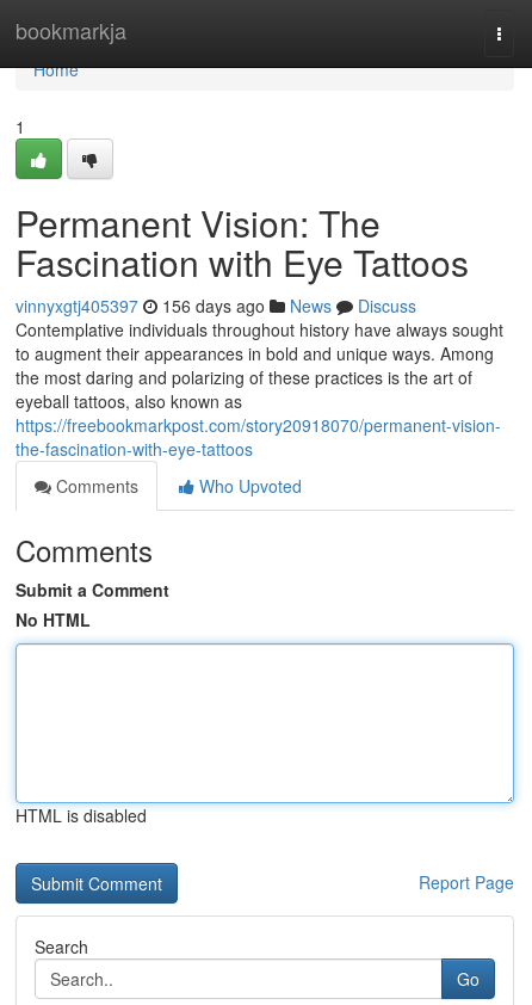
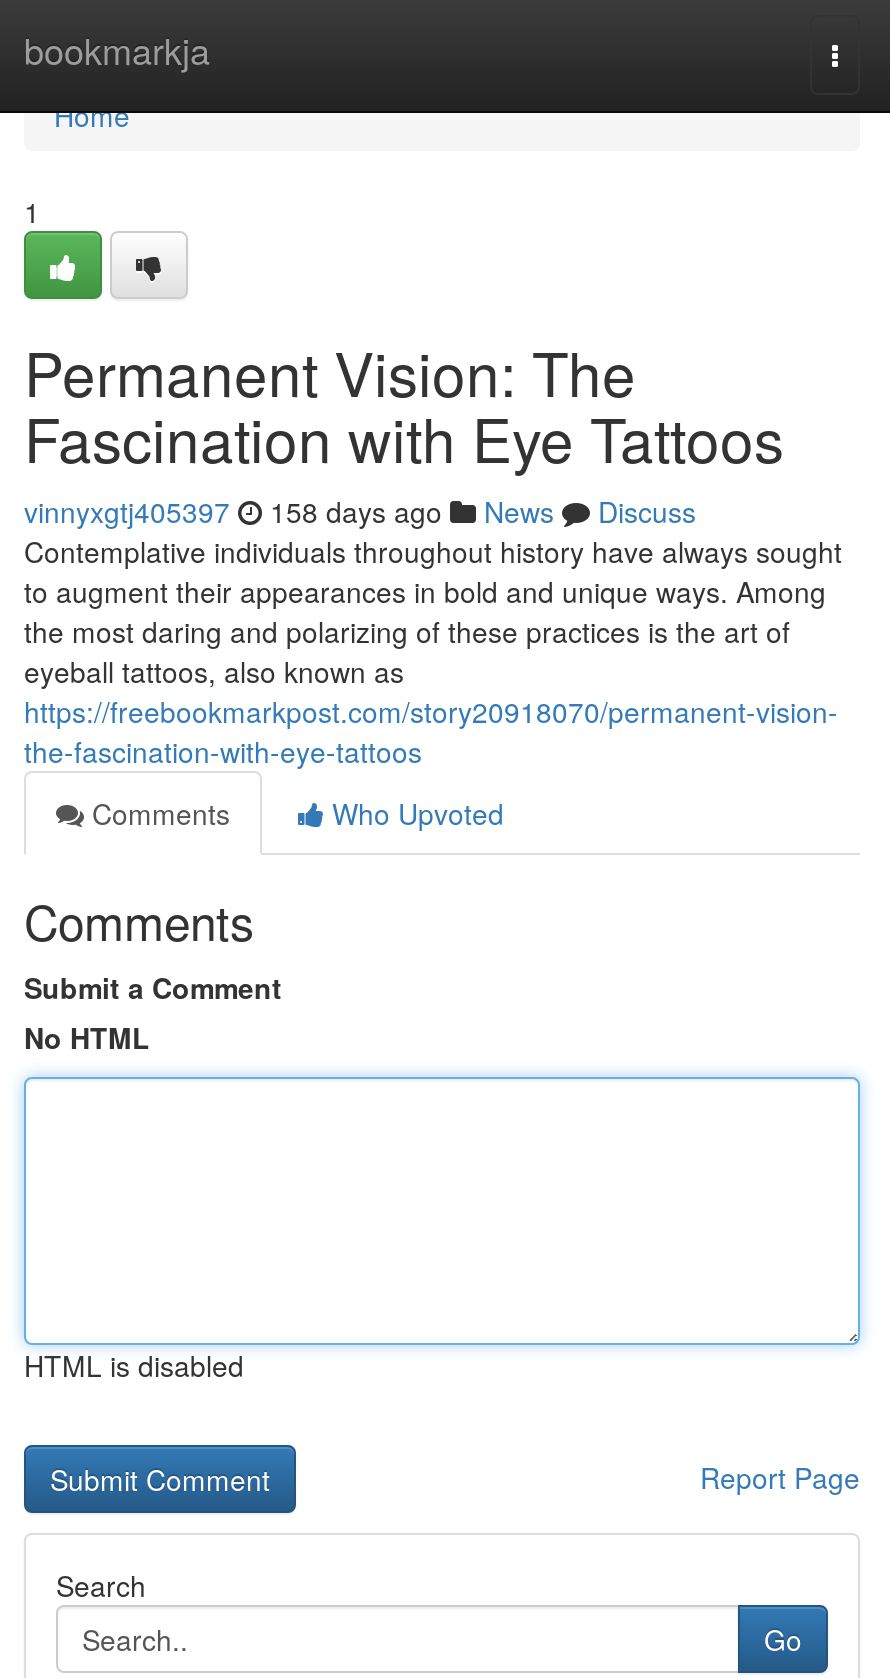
- vinnyxgtj405397 156 days ago News Discuss
+ vinnyxgtj405397 158 days ago News Discuss
